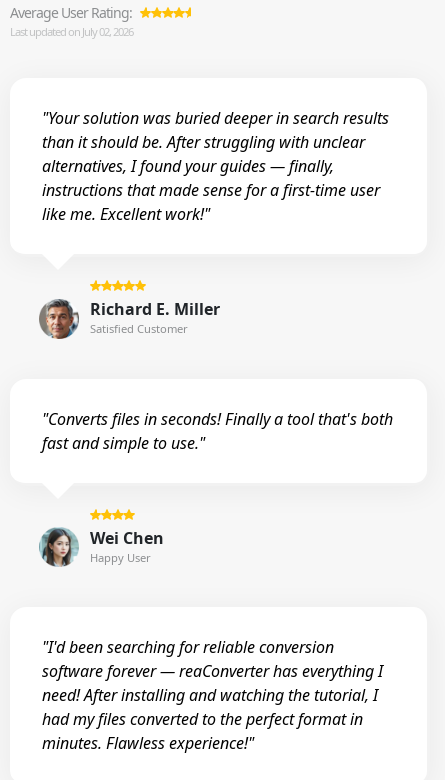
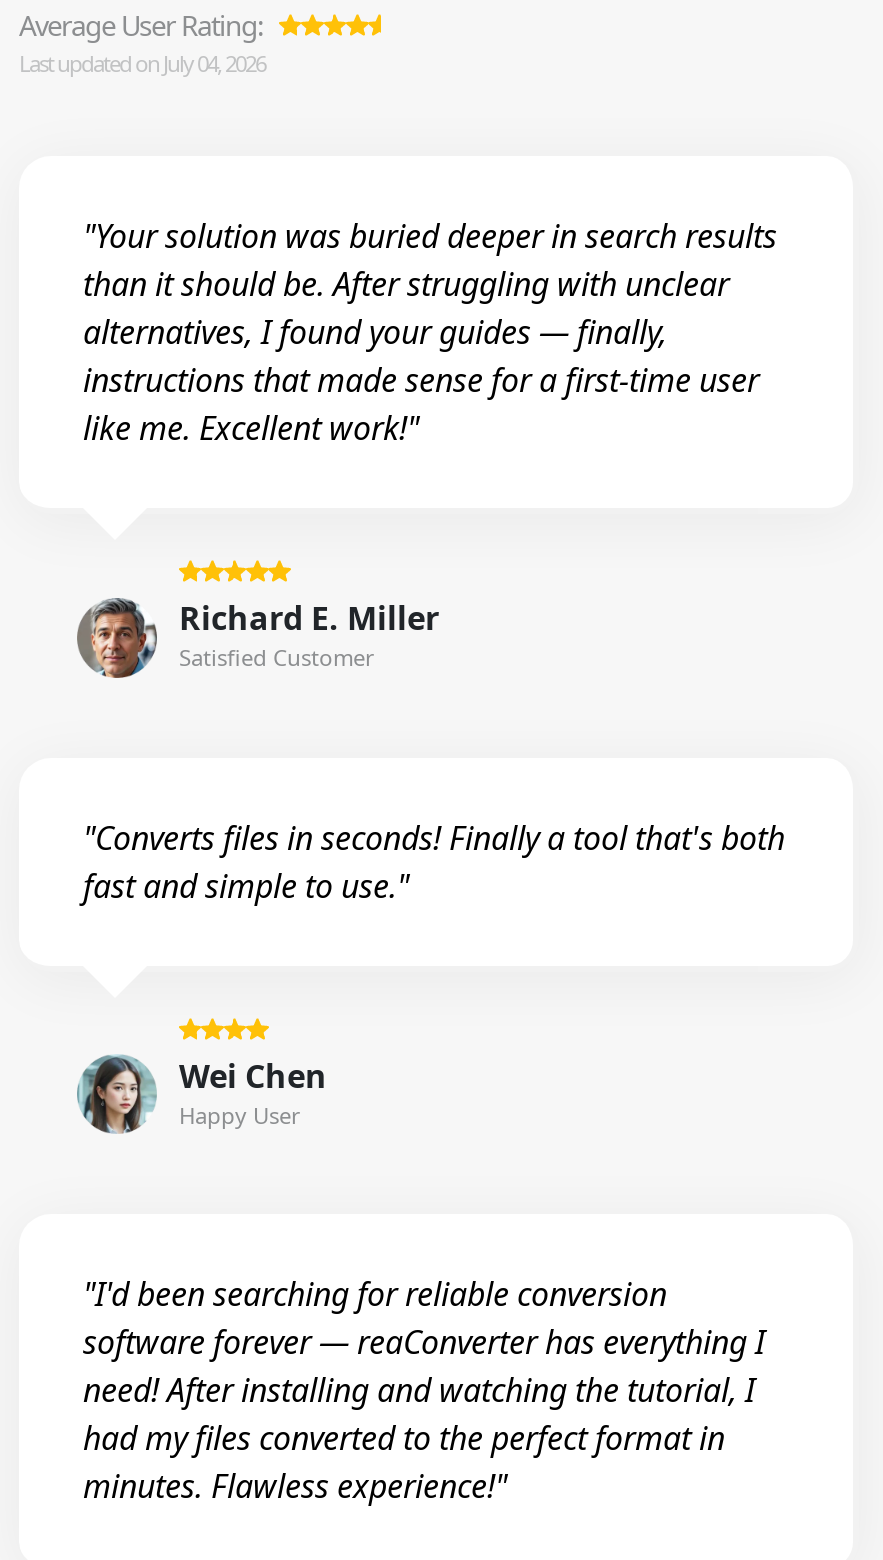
- Last updated on July 02, 2026
+ Last updated on July 04, 2026
